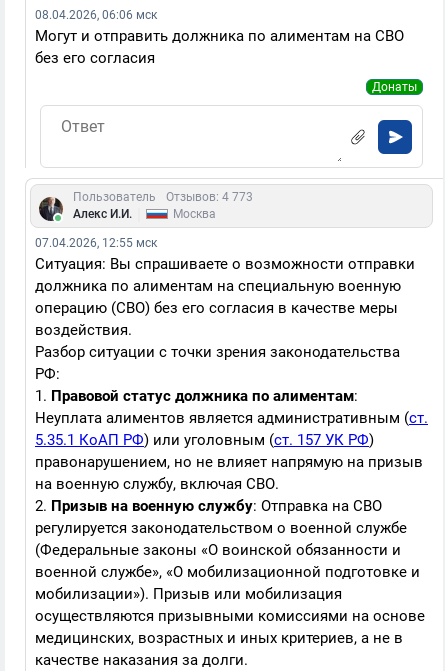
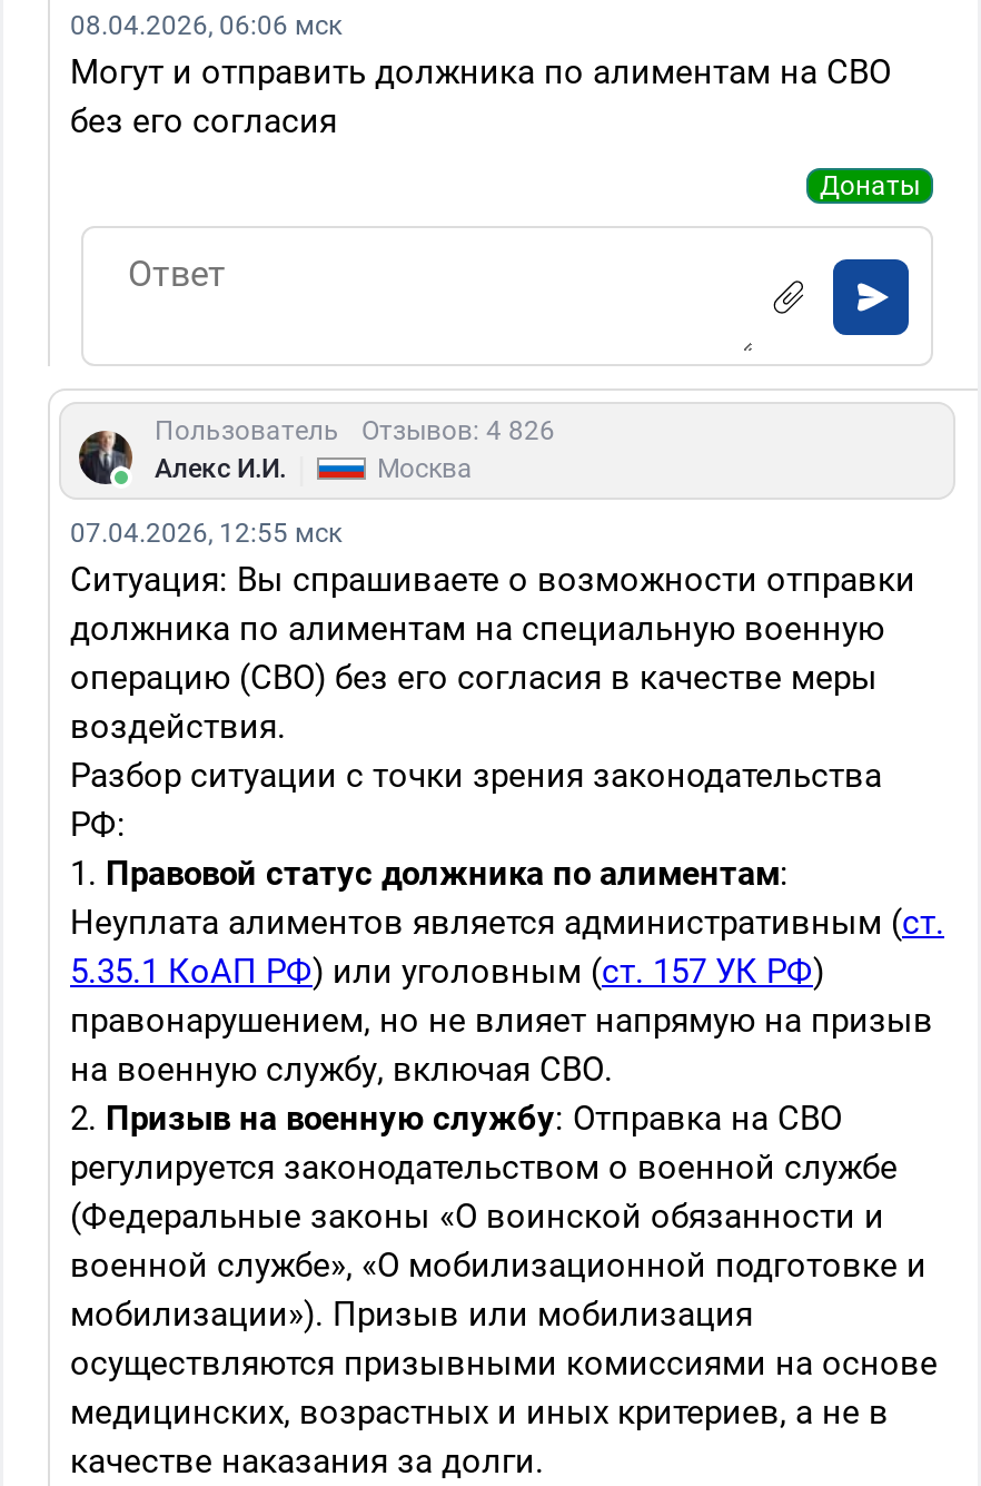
- Пользователь Отзывов: 4 773
+ Пользователь Отзывов: 4 826
